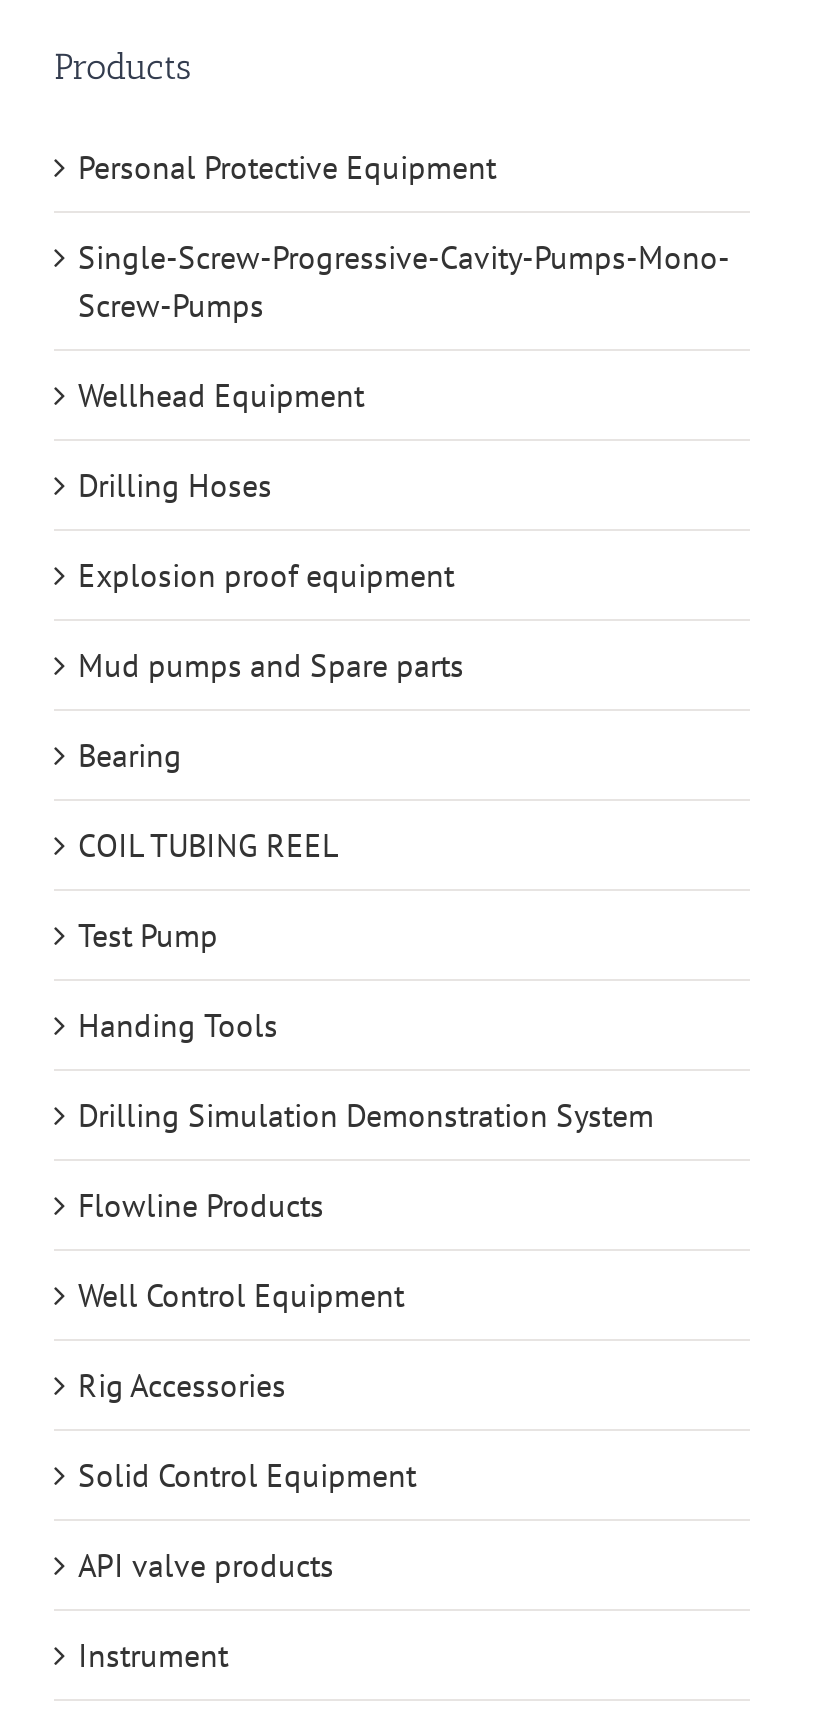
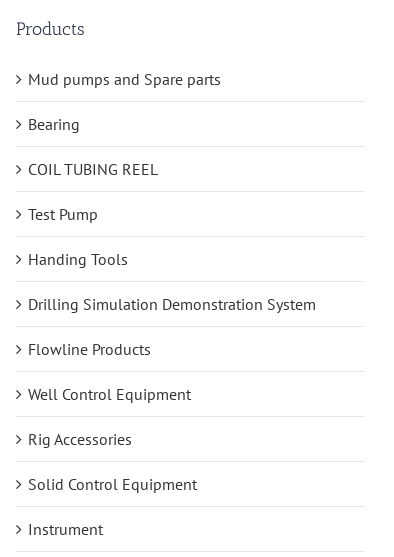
- Personal Protective Equipment
- Single-Screw-Progressive-Cavity-Pumps-Mono-
- Screw-Pumps
- Wellhead Equipment
- Drilling Hoses
- Explosion proof equipment

- API valve products
